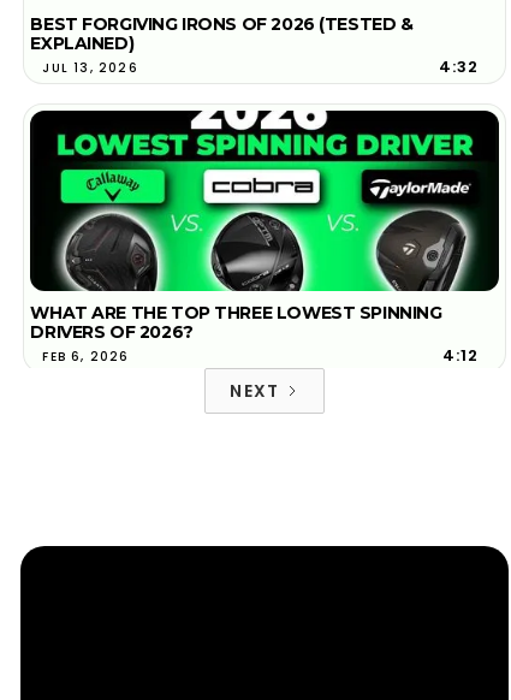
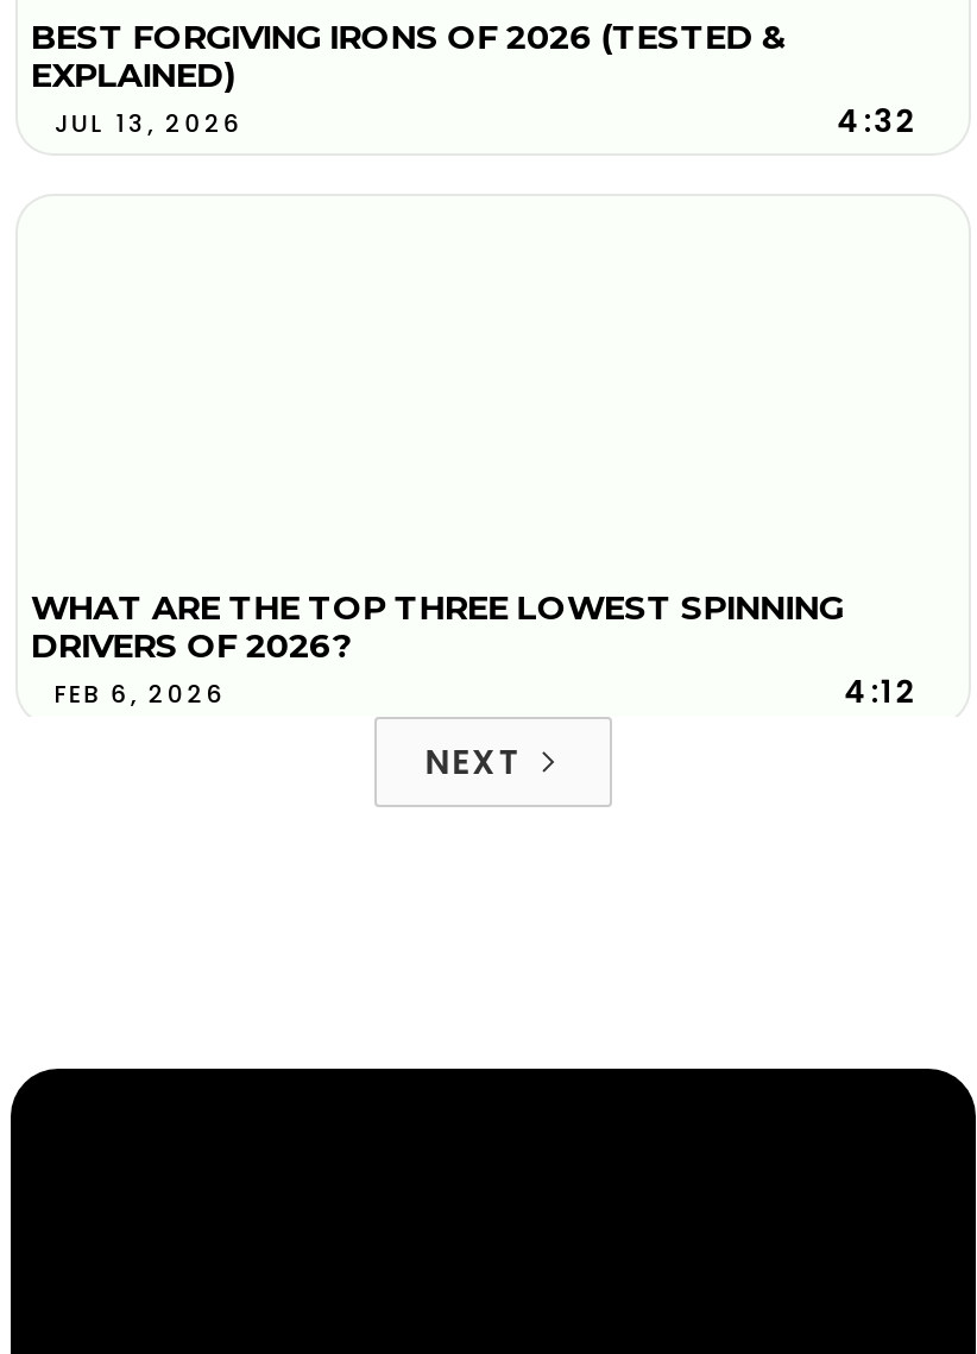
- [image]
